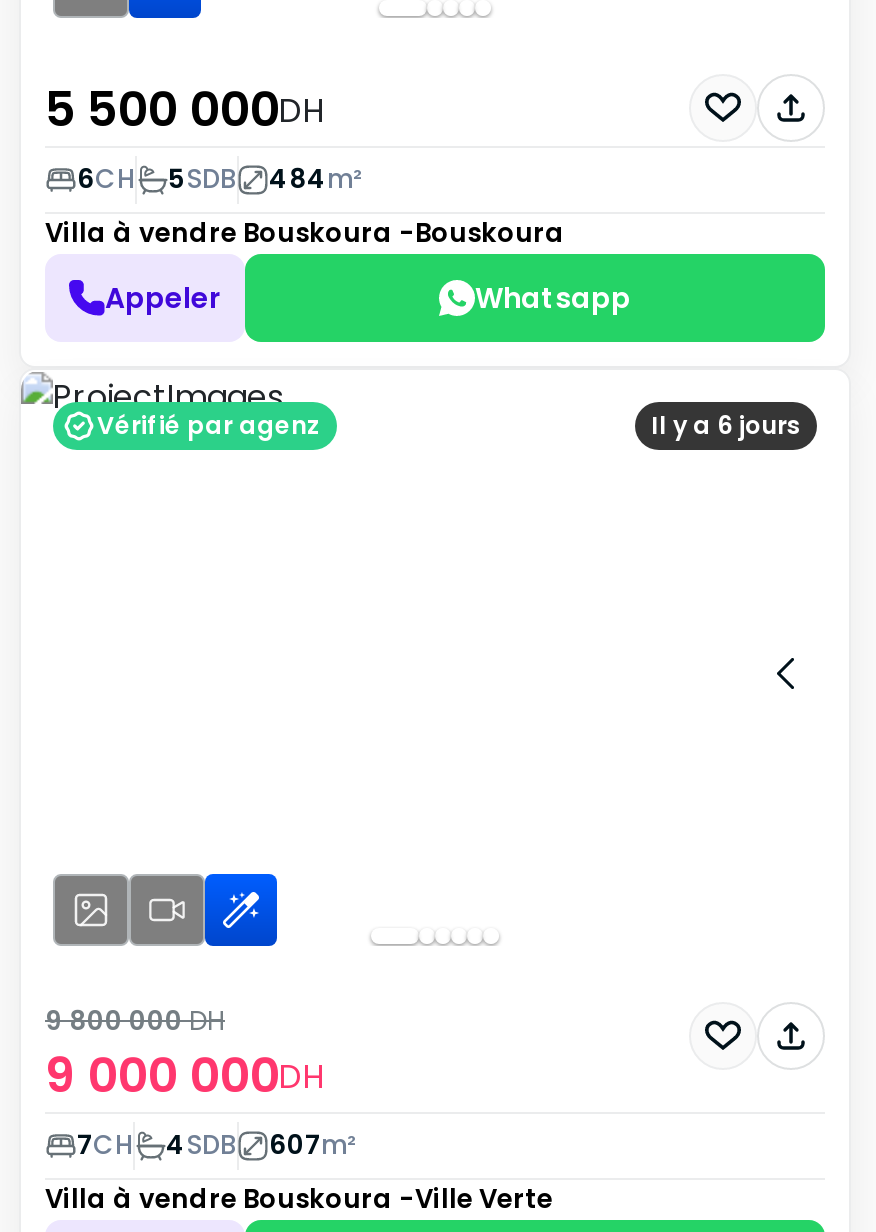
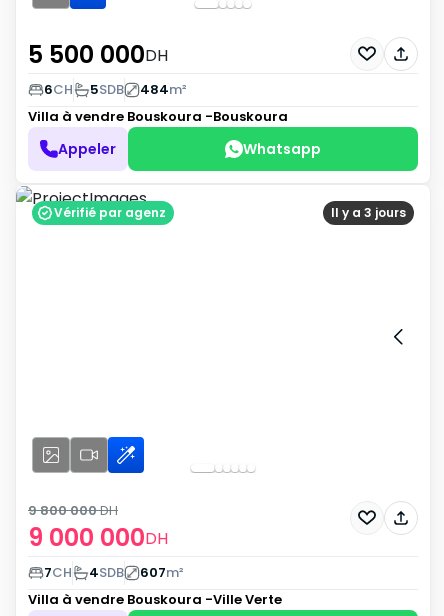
- Il y a 6 jours
+ Il y a 3 jours
